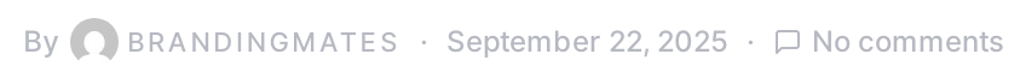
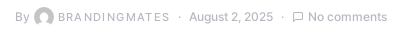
- By BRANDINGMATES September 22, 2025
+ By BRANDINGMATES August 2, 2025
